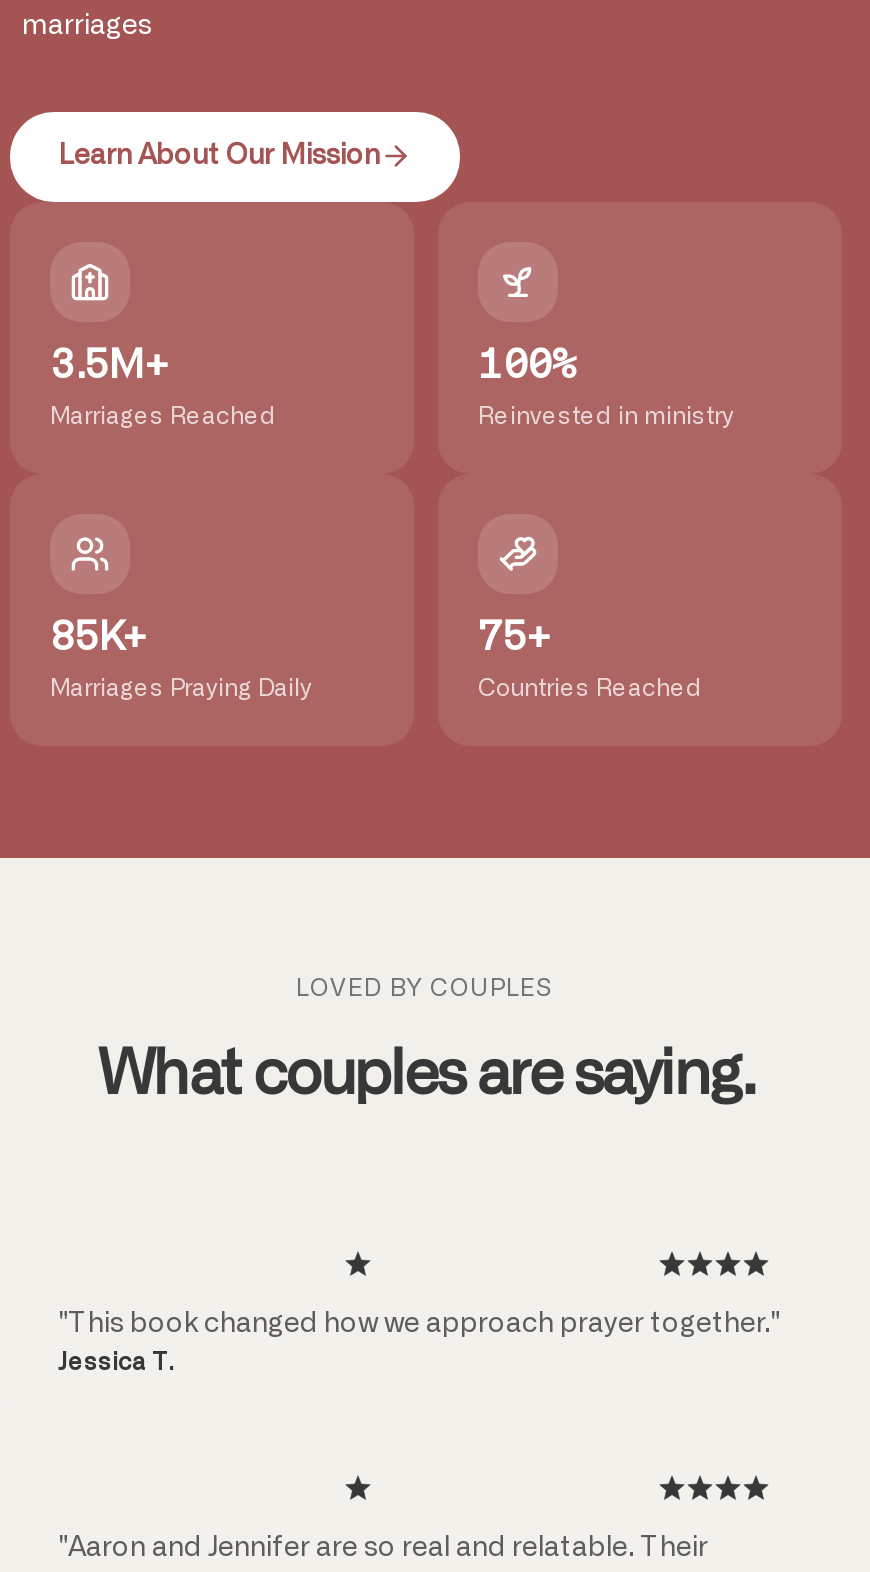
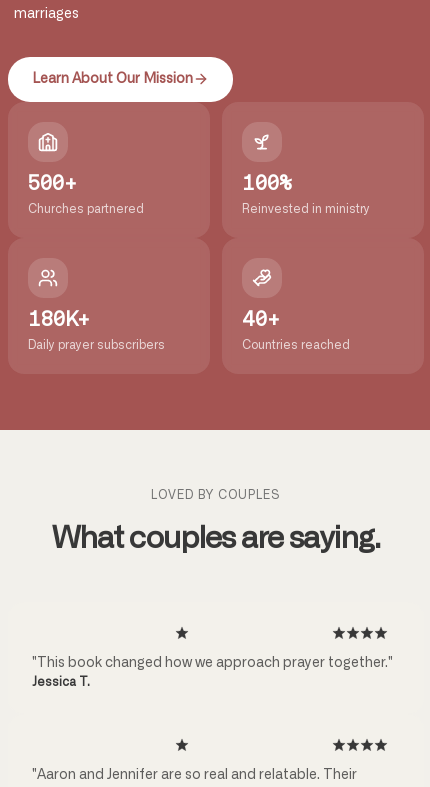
- 3.5M+
- Marriages Reached
+ 500+
+ Churches partnered

- 85K+
- Marriages Praying Daily
+ 180K+
+ Daily prayer subscribers

- 75+
- Countries Reached
+ 40+
+ Countries reached
